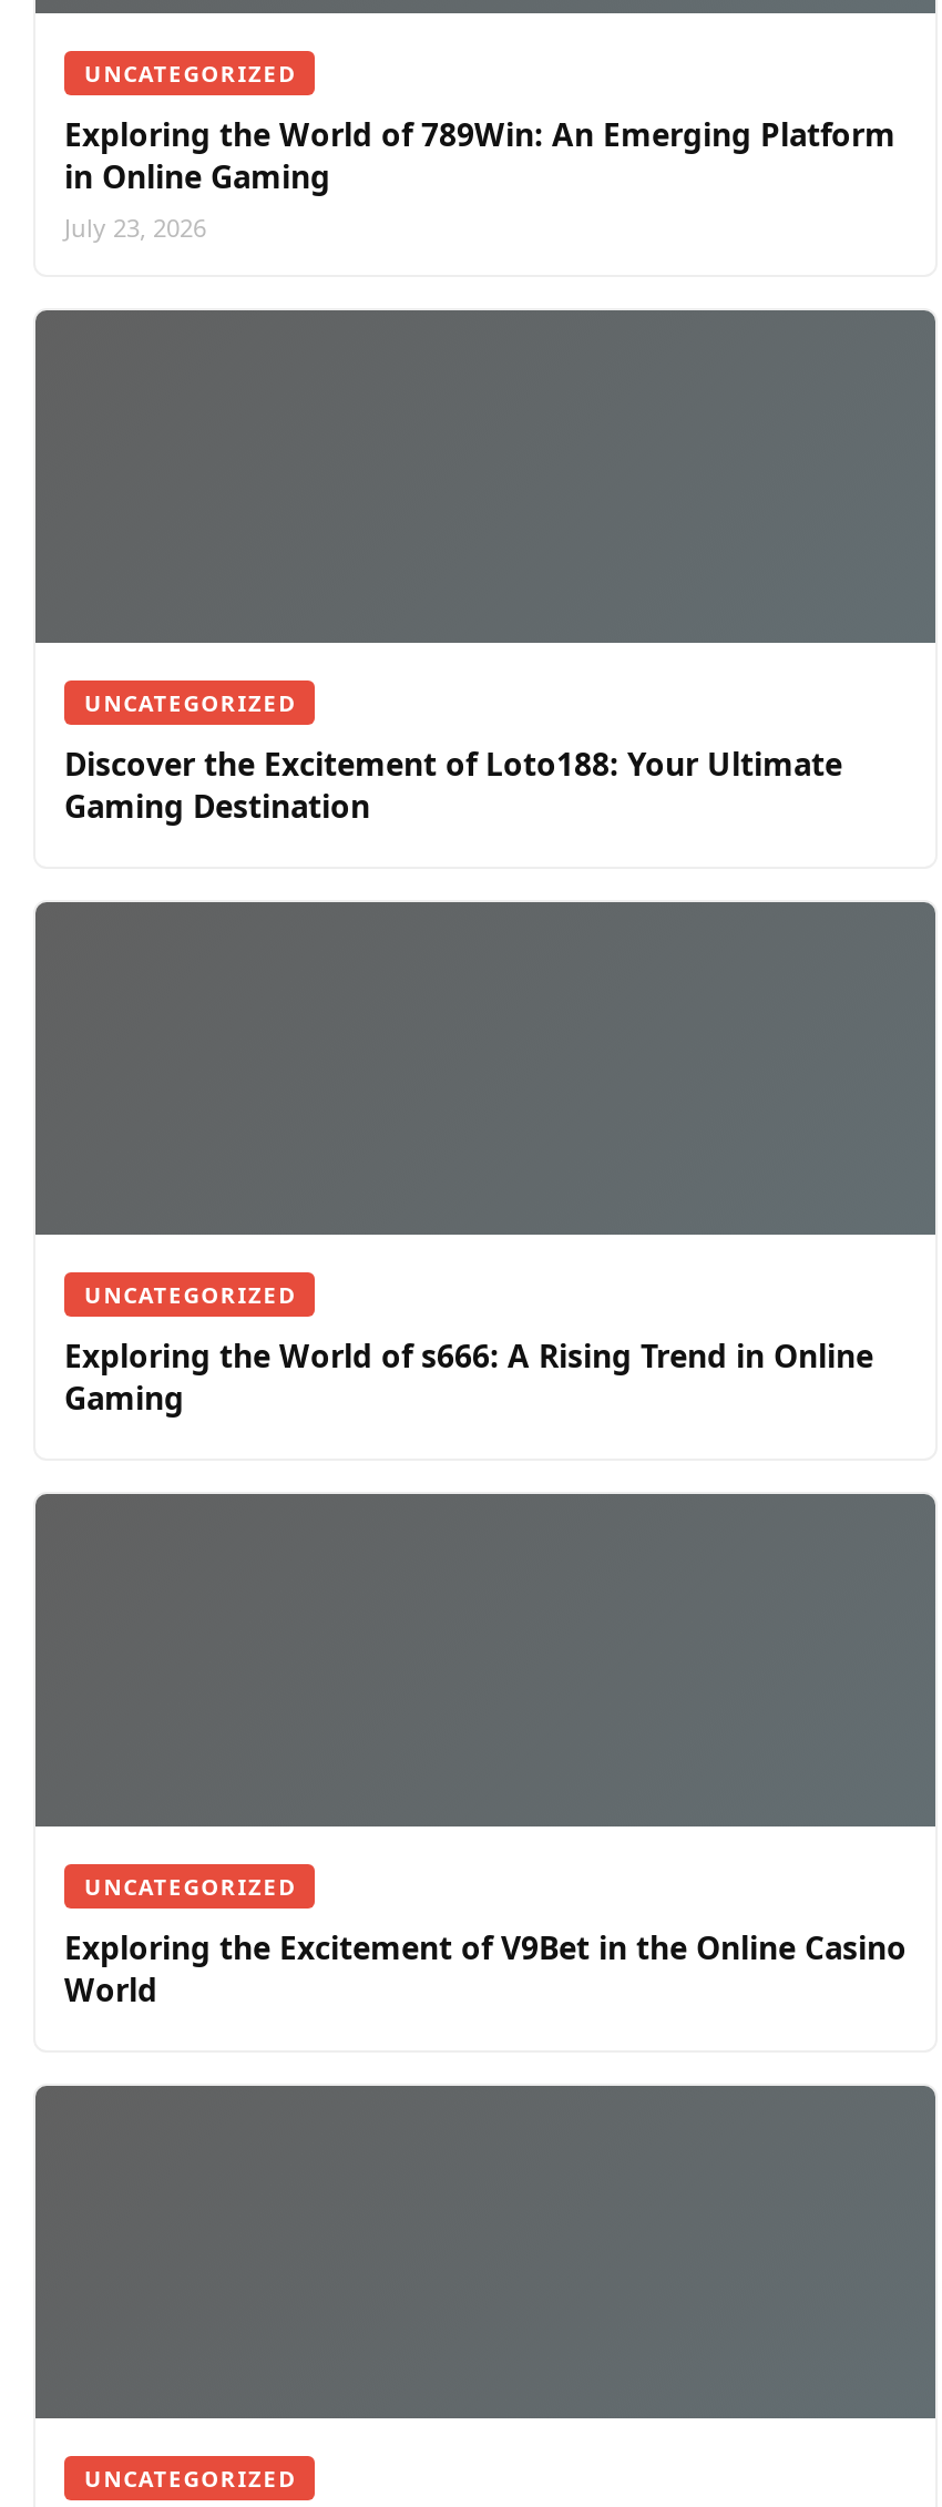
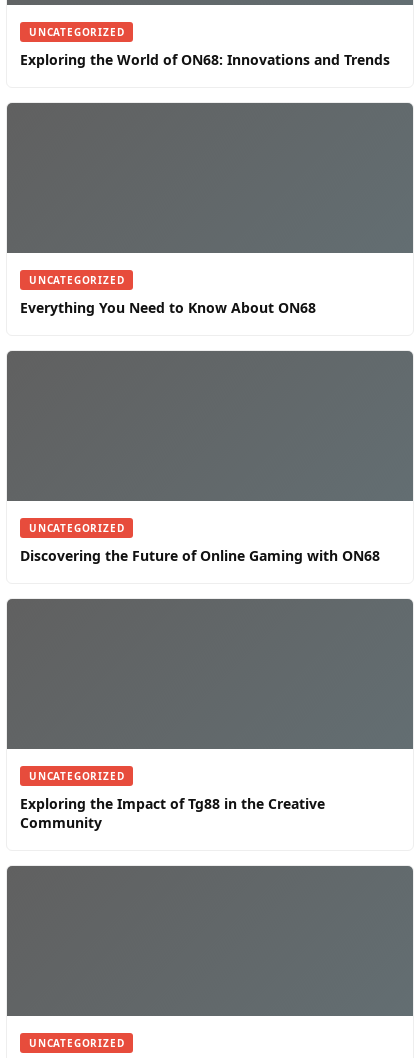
- Exploring the World of 789Win: An Emerging Platform
- in Online Gaming
- July 23, 2026
+ Exploring the World of ON68: Innovations and Trends

- Discover the Excitement of Loto188: Your Ultimate
- Gaming Destination
+ Everything You Need to Know About ON68

- Exploring the World of s666: A Rising Trend in Online
- Gaming
+ Discovering the Future of Online Gaming with ON68

- Exploring the Excitement of V9Bet in the Online Casino
- World
+ Exploring the Impact of Tg88 in the Creative
+ Community
